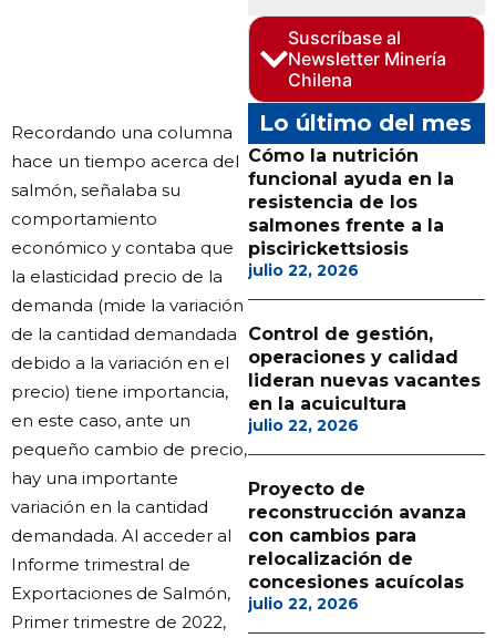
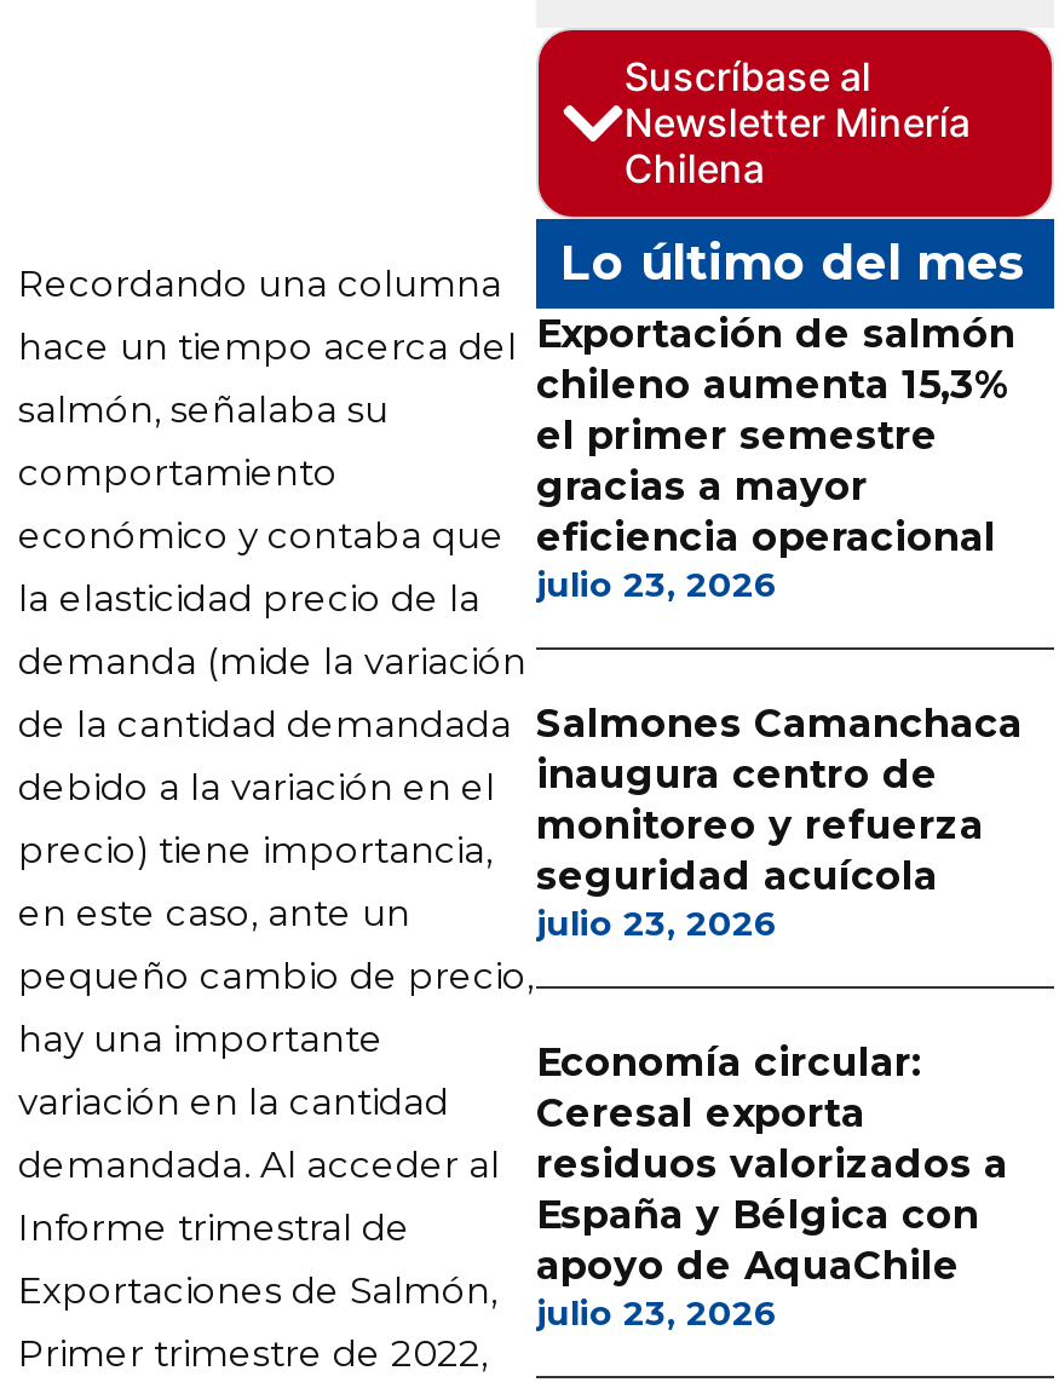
- Cómo la nutrición
- funcional ayuda en la
- resistencia de los
- salmones frente a la
- piscirickettsiosis
- julio 22, 2026
+ Exportación de salmón
+ chileno aumenta 15,3%
+ el primer semestre
+ gracias a mayor
+ eficiencia operacional
+ julio 23, 2026

- Control de gestión,
- operaciones y calidad
- lideran nuevas vacantes
- en la acuicultura
- julio 22, 2026
+ Salmones Camanchaca
+ inaugura centro de
+ monitoreo y refuerza
+ seguridad acuícola
+ julio 23, 2026

- Proyecto de
- reconstrucción avanza
- con cambios para
- relocalización de
- concesiones acuícolas
- julio 22, 2026
+ Economía circular:
+ Ceresal exporta
+ residuos valorizados a
+ España y Bélgica con
+ apoyo de AquaChile
+ julio 23, 2026
